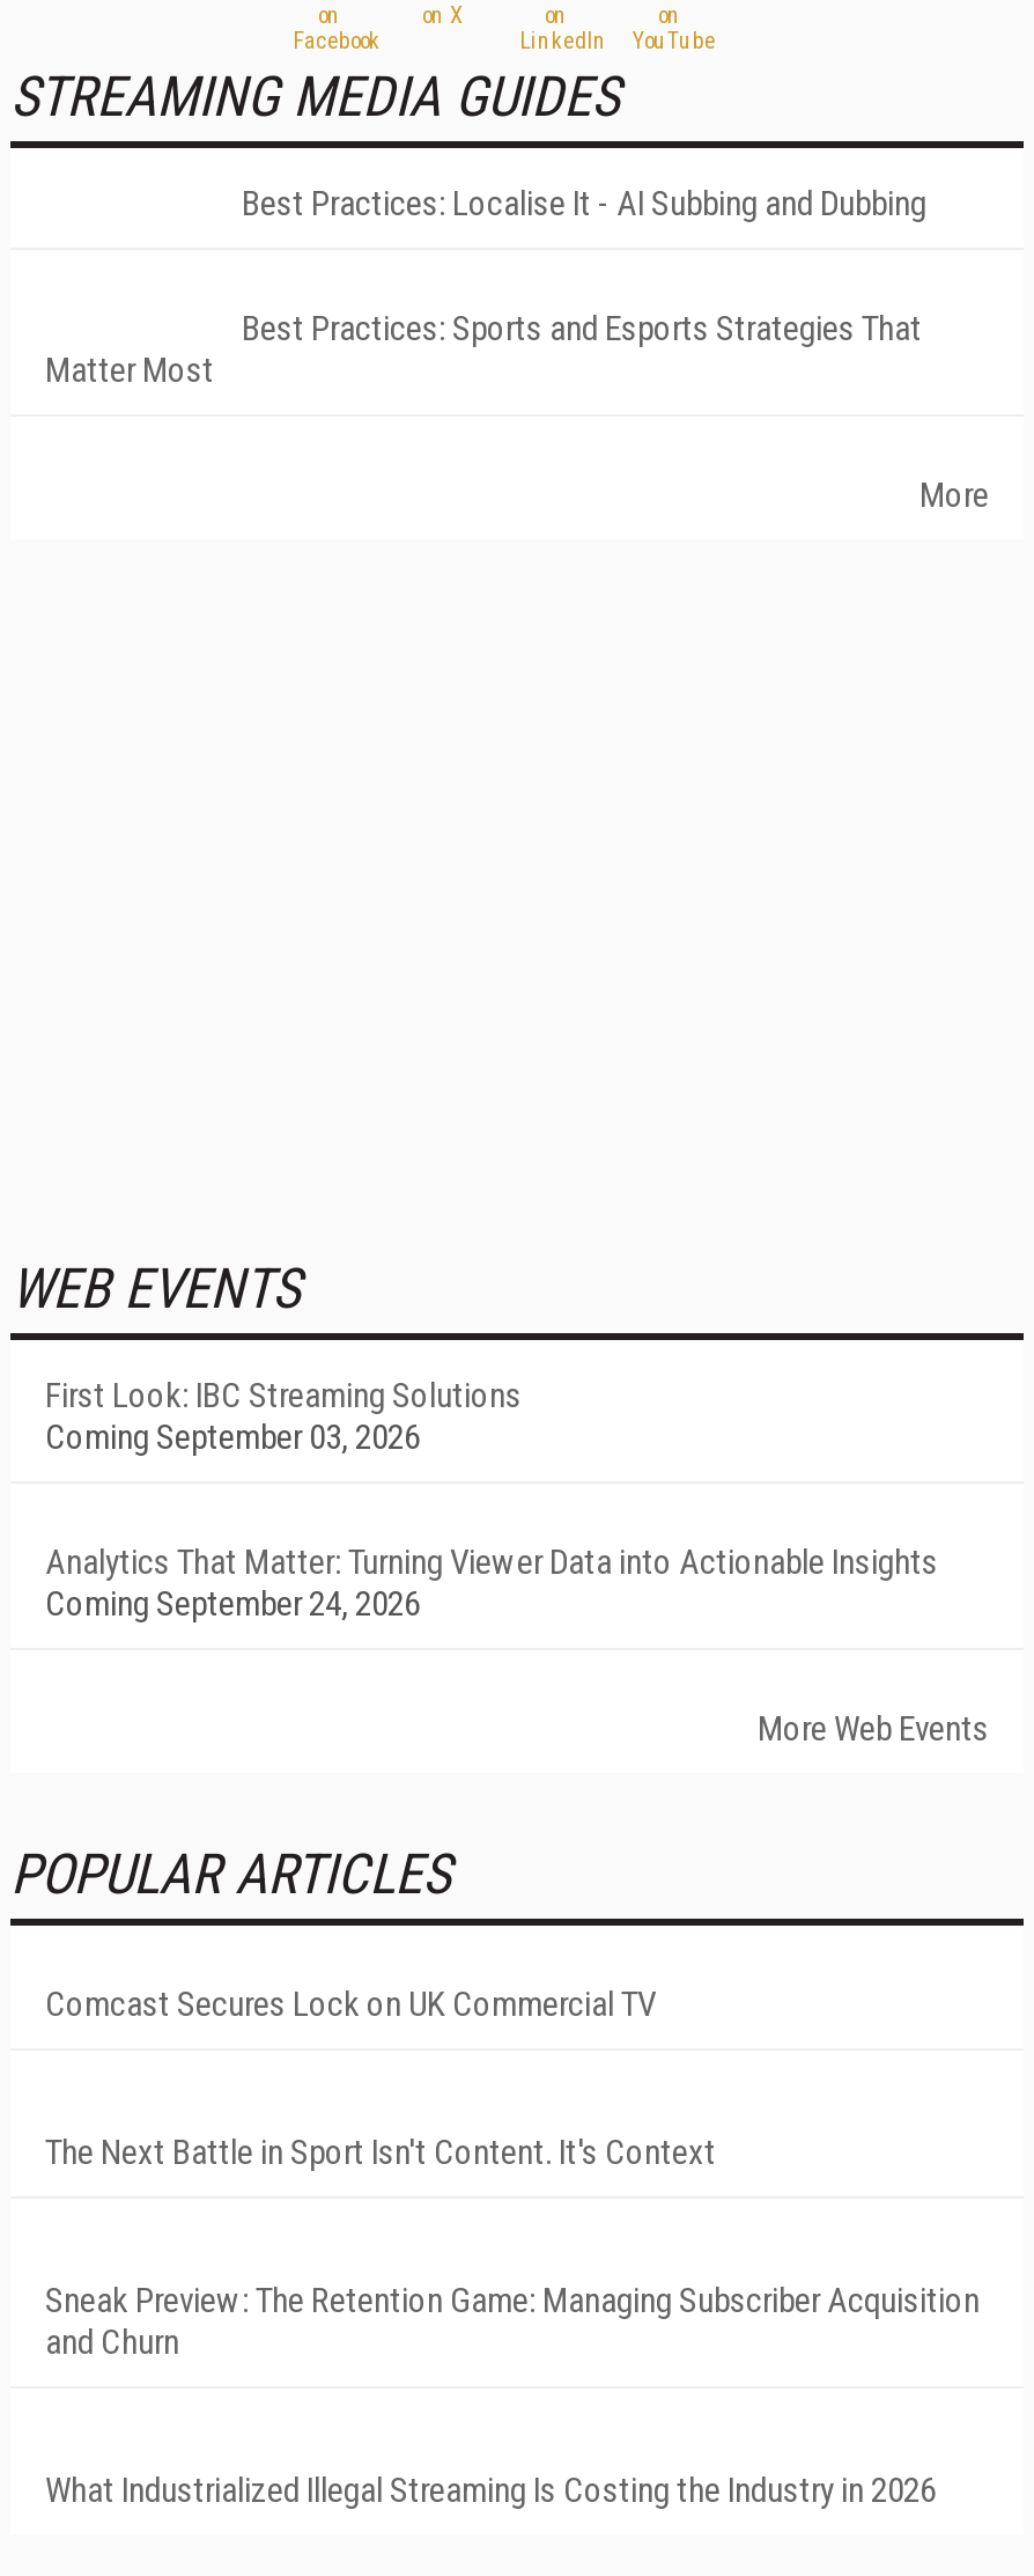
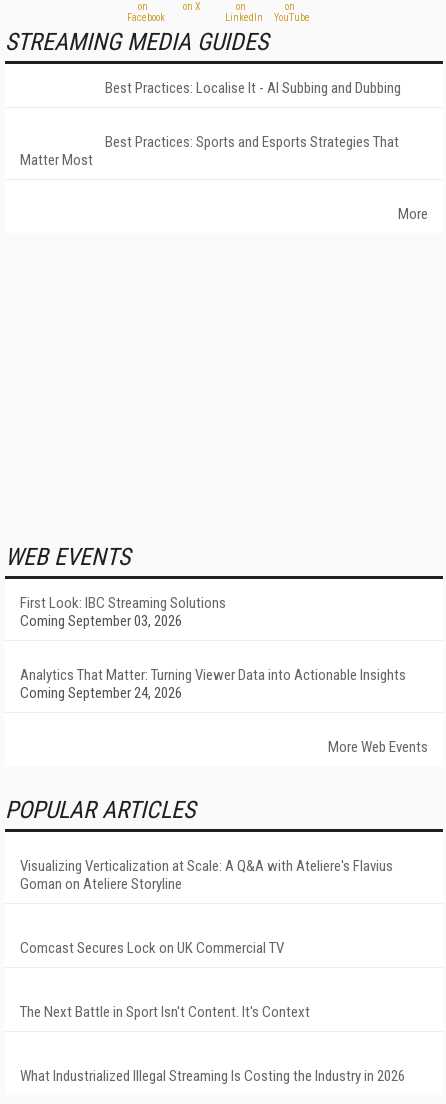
+ Visualizing Verticalization at Scale: A Q&A with Ateliere's Flavius
+ Goman on Ateliere Storyline

moved down: Comcast Secures Lock on UK Commercial TV | The Next Battle in Sport Isn't Content. It's Context

- Sneak Preview: The Retention Game: Managing Subscriber Acquisition
- and Churn
